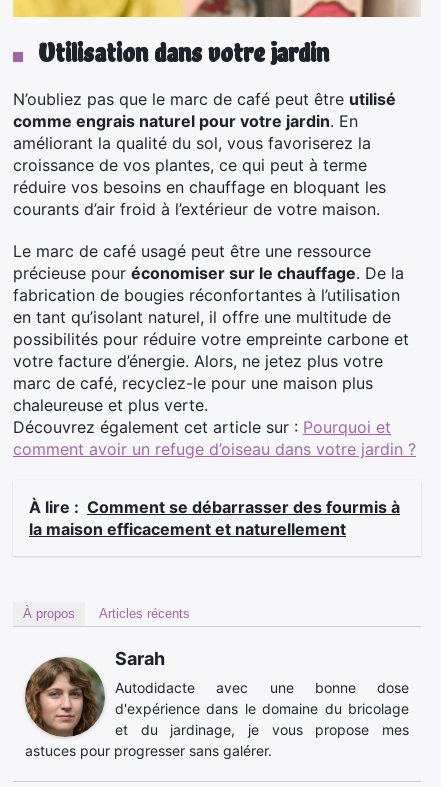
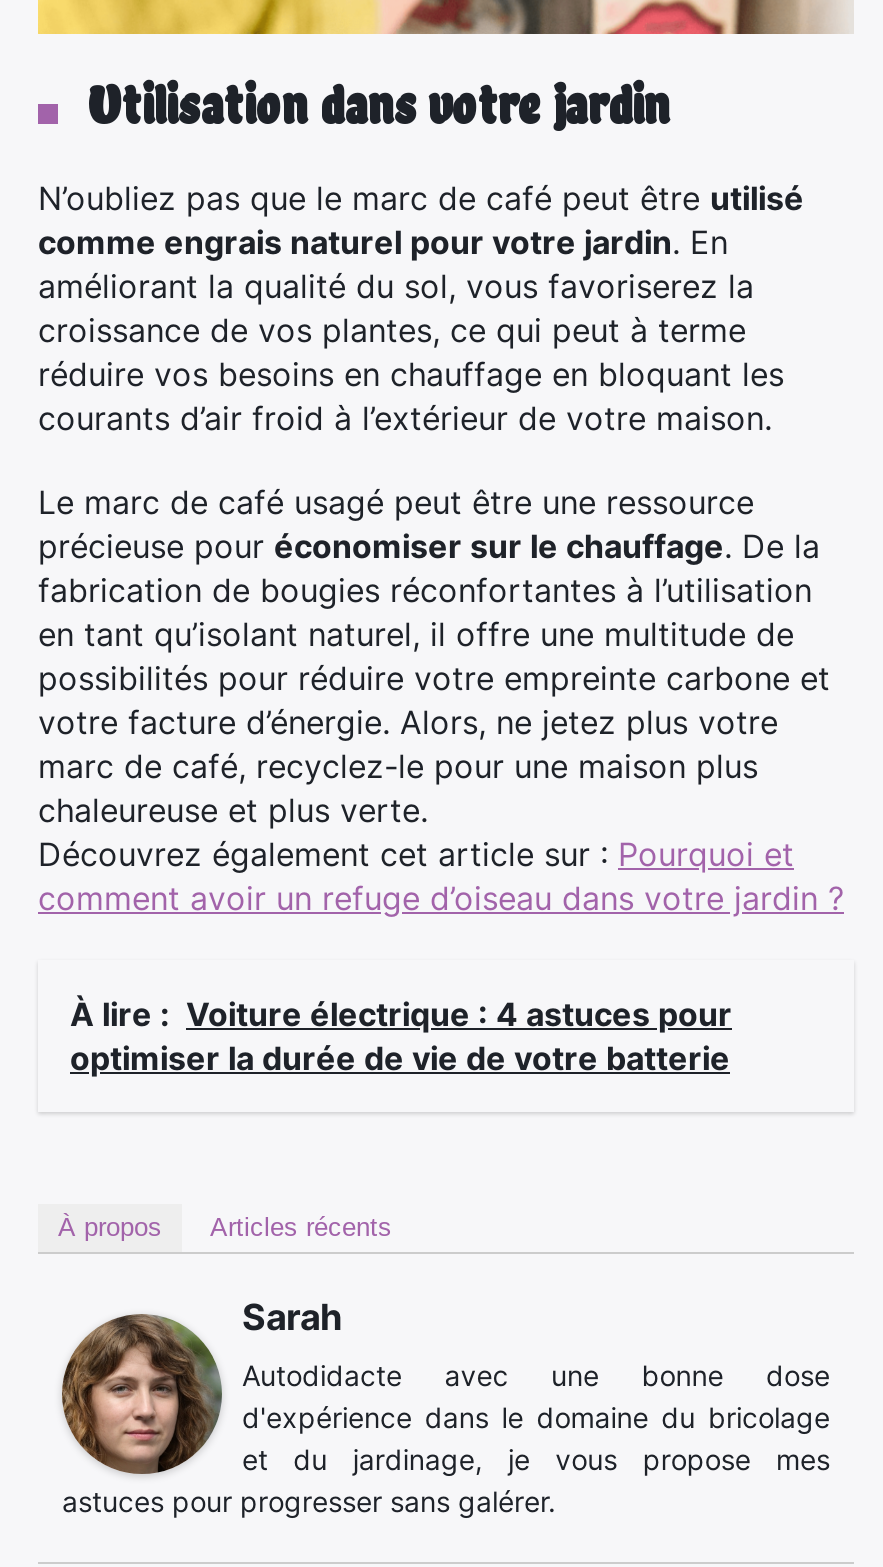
- À lire : Comment se débarrasser des fourmis à
- la maison efficacement et naturellement
+ À lire : Voiture électrique : 4 astuces pour
+ optimiser la durée de vie de votre batterie
